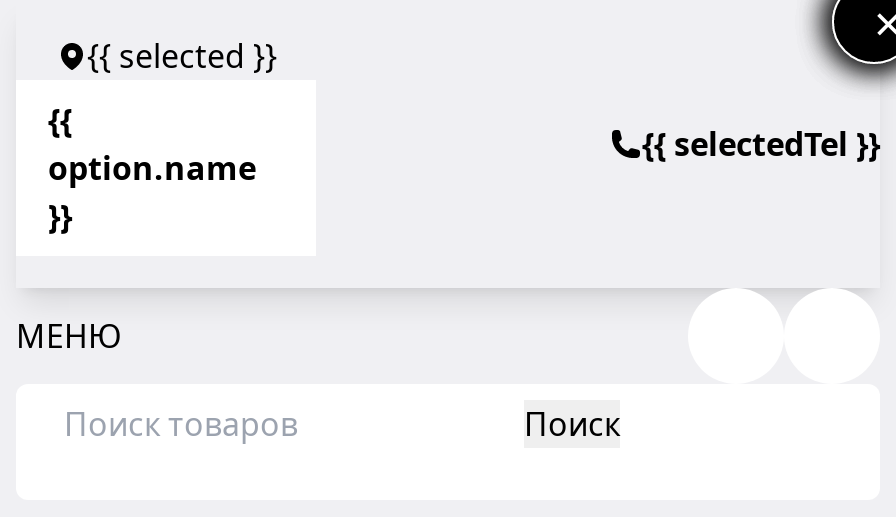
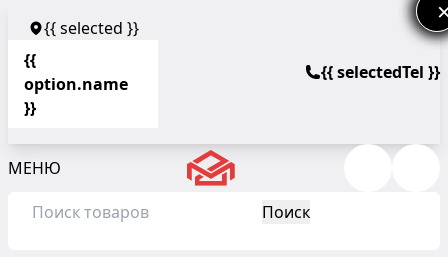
+ [image]
